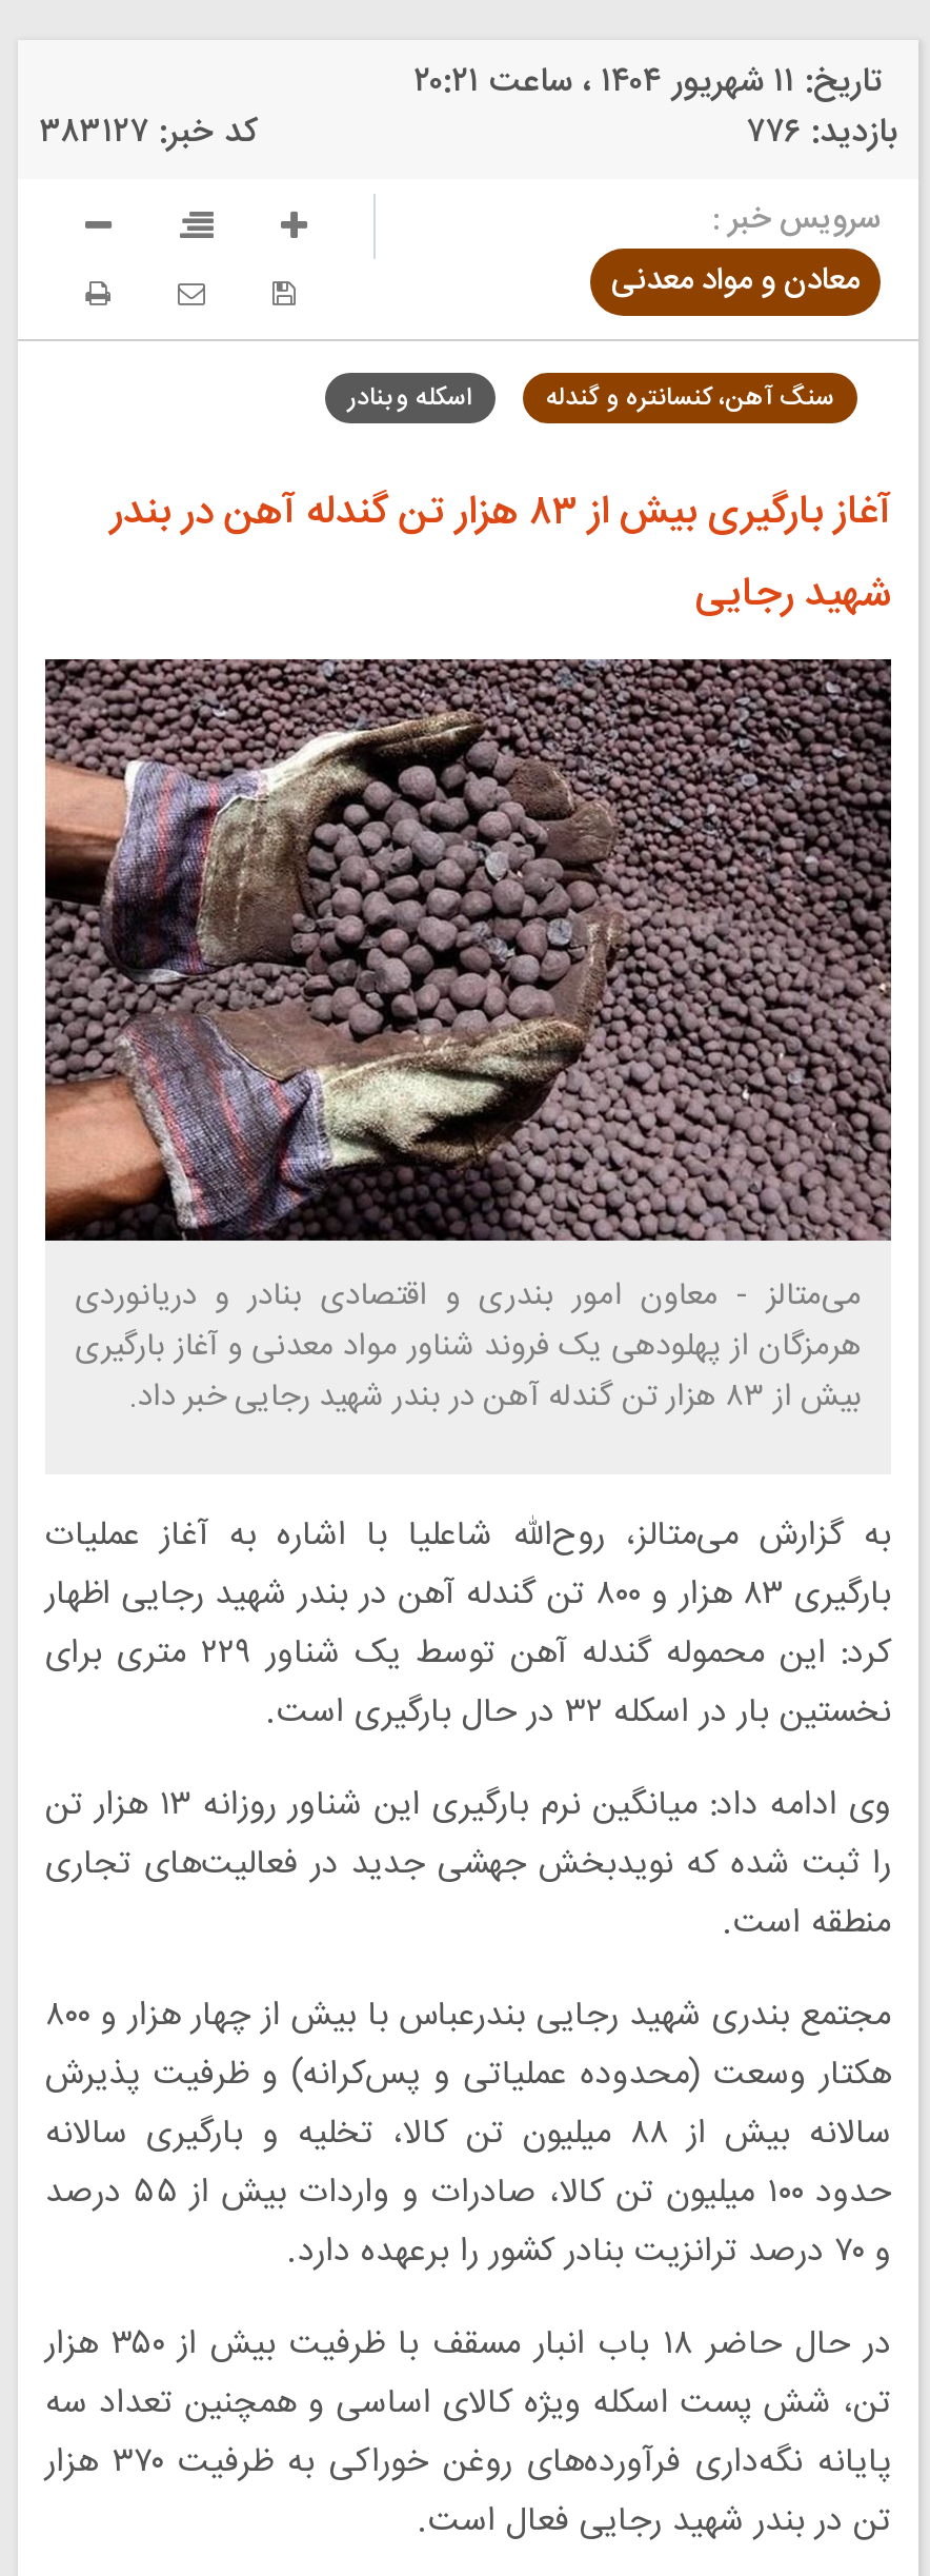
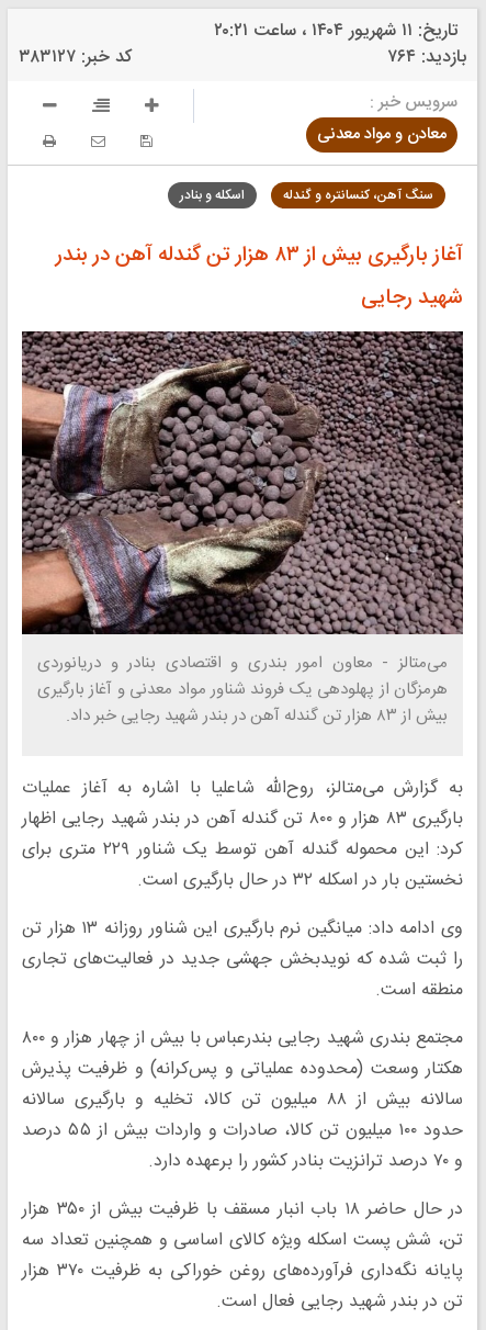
- بازدید: ۷۷۶
+ بازدید: ۷۶۴
